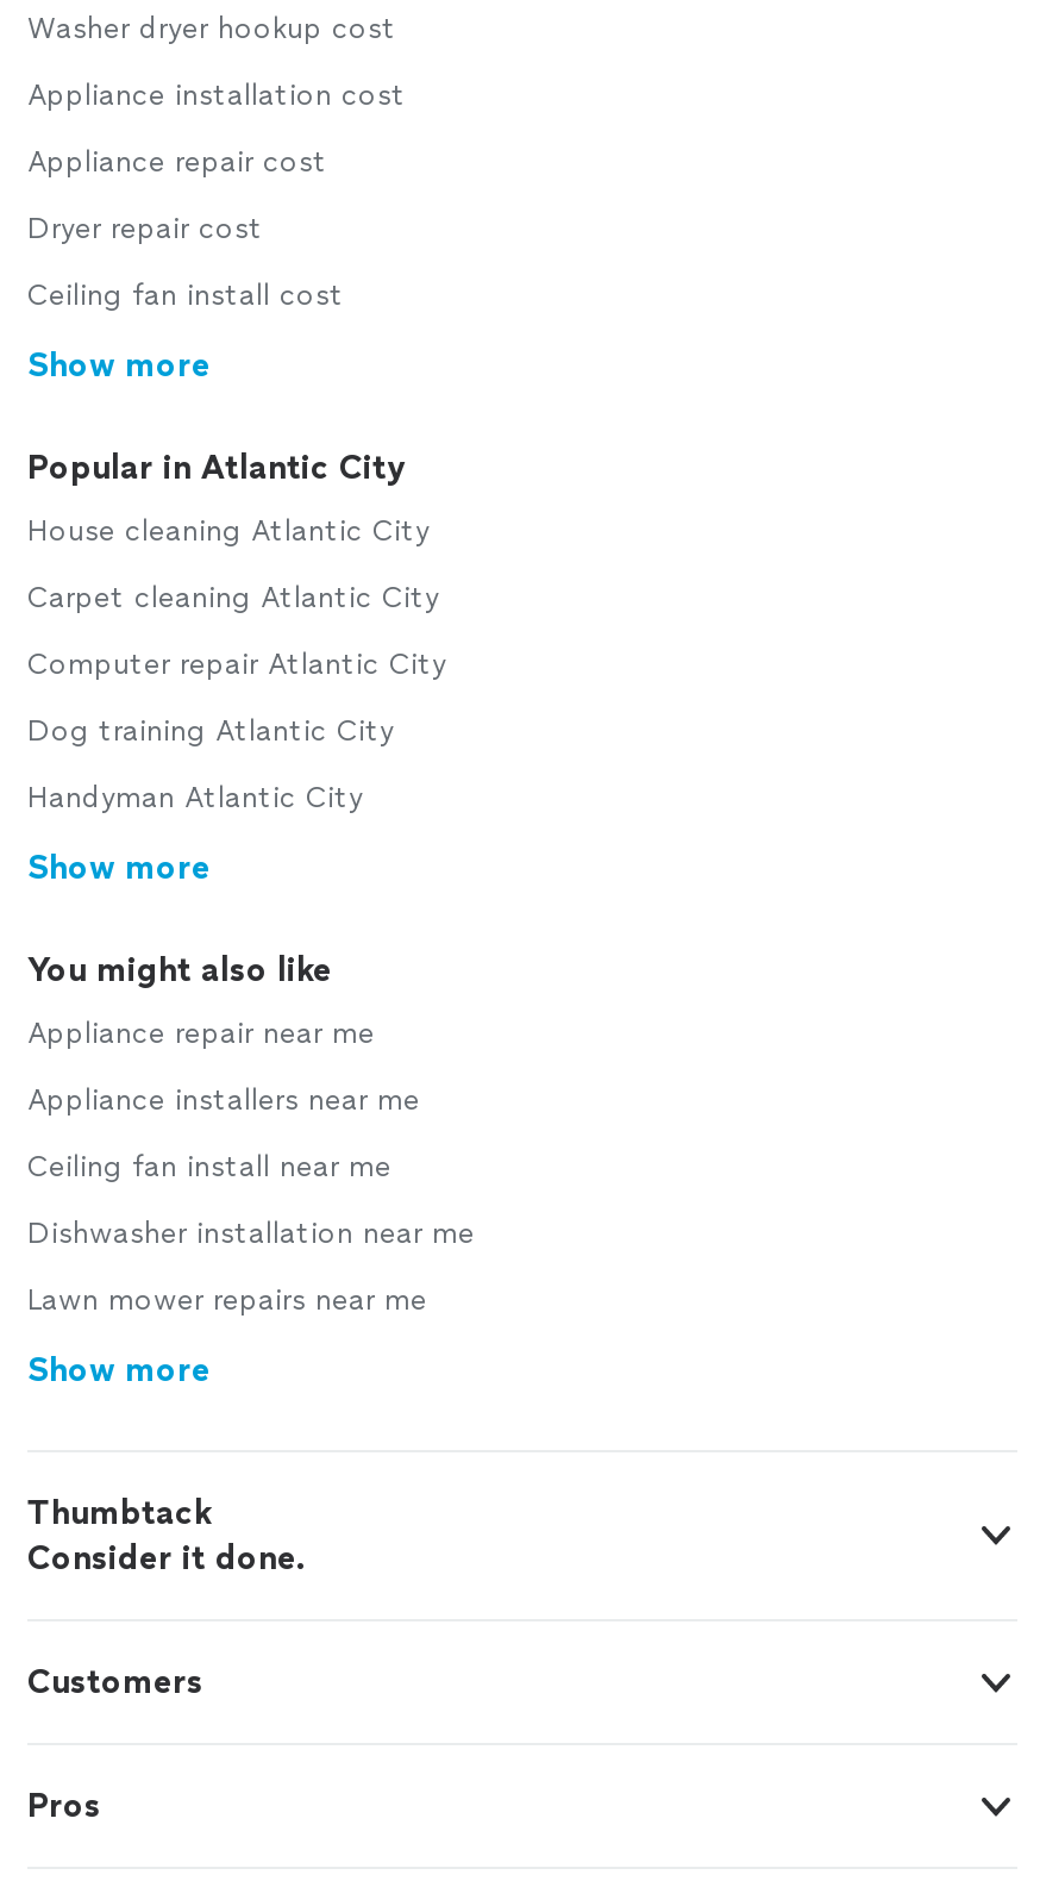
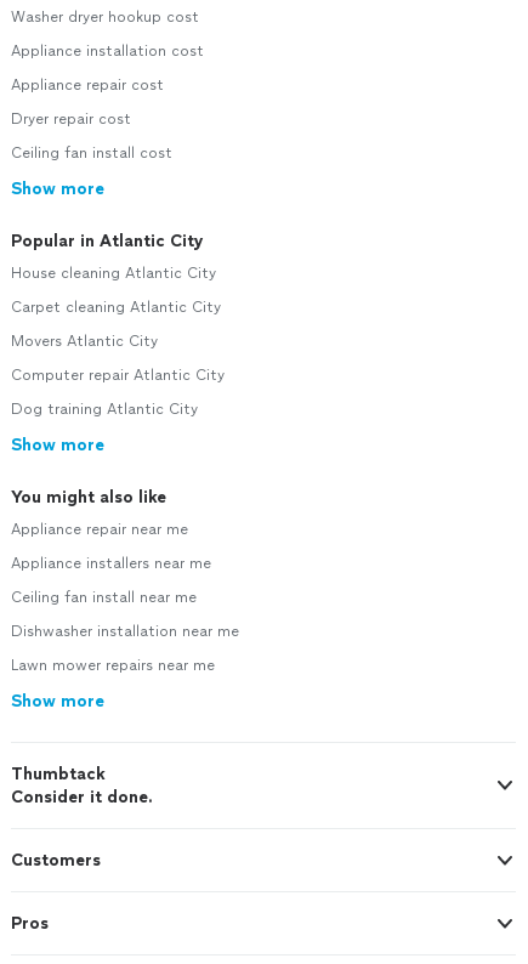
+ Movers Atlantic City

moved down: Computer repair Atlantic City | Dog training Atlantic City

- Handyman Atlantic City
